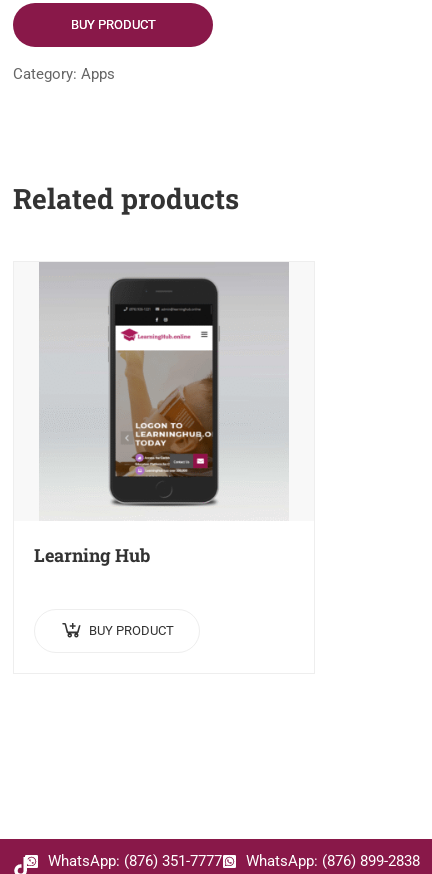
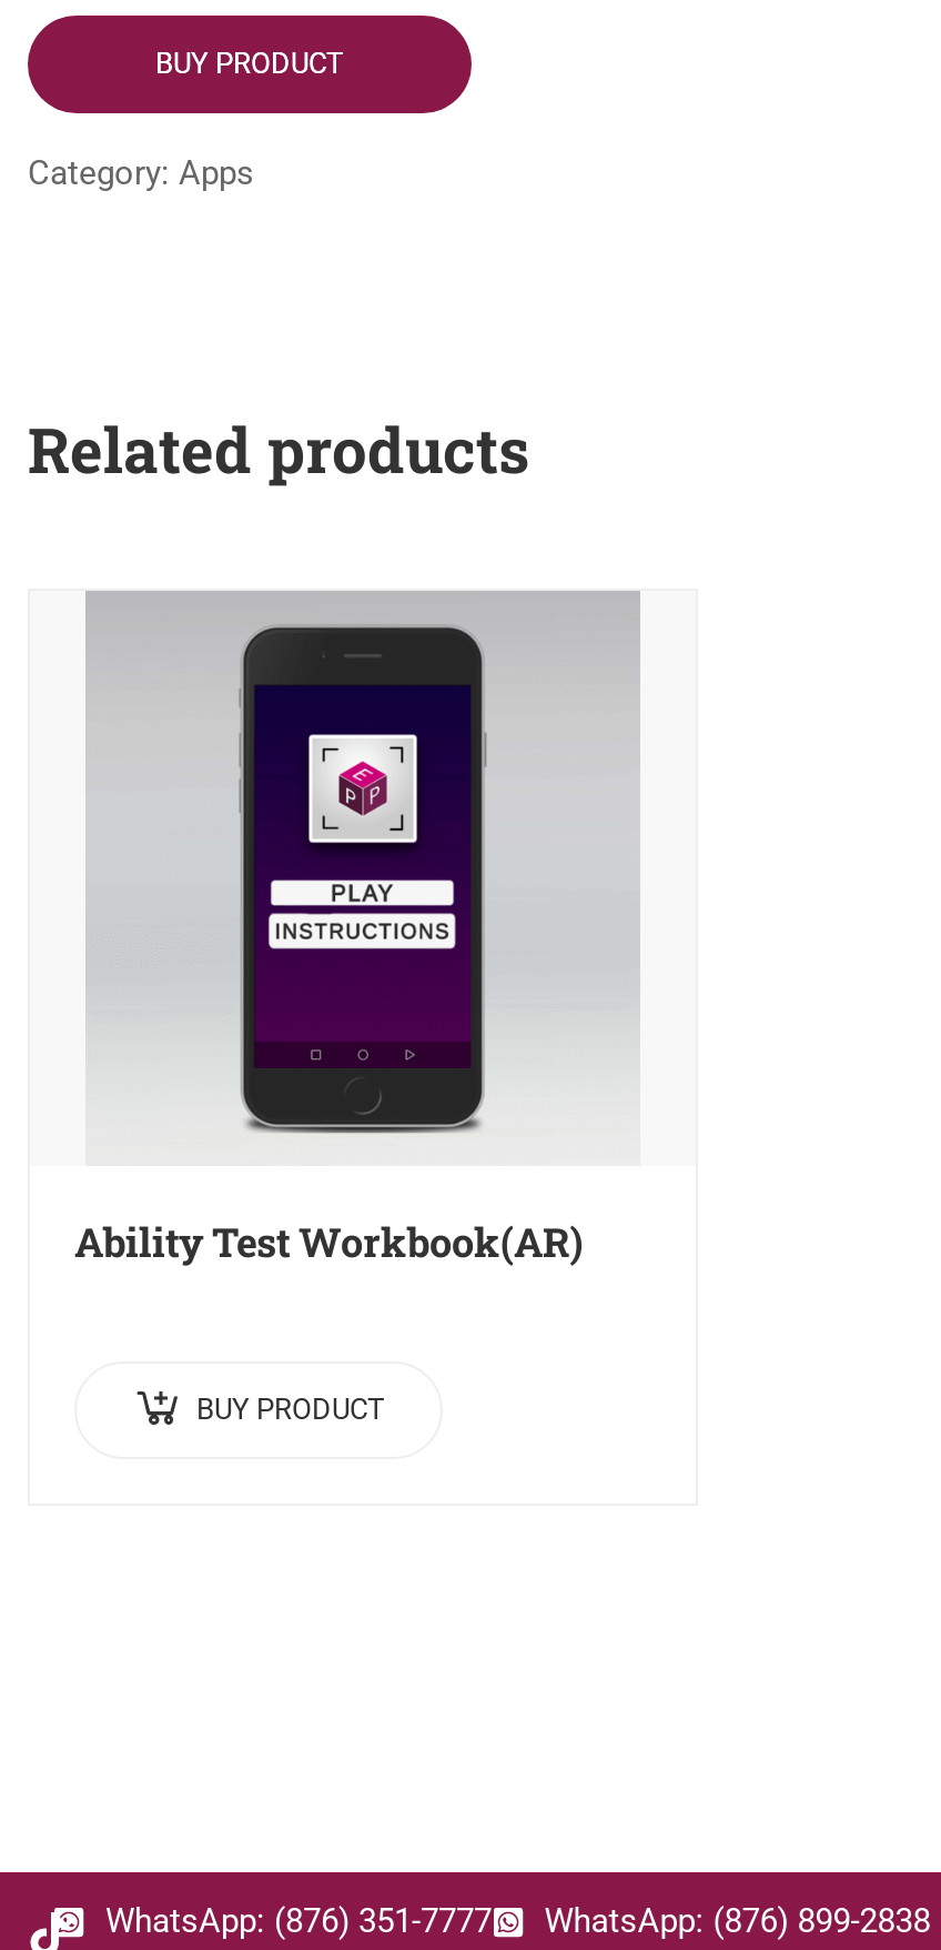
- [image]
+ [image]

- Learning Hub
+ Ability Test Workbook(AR)
